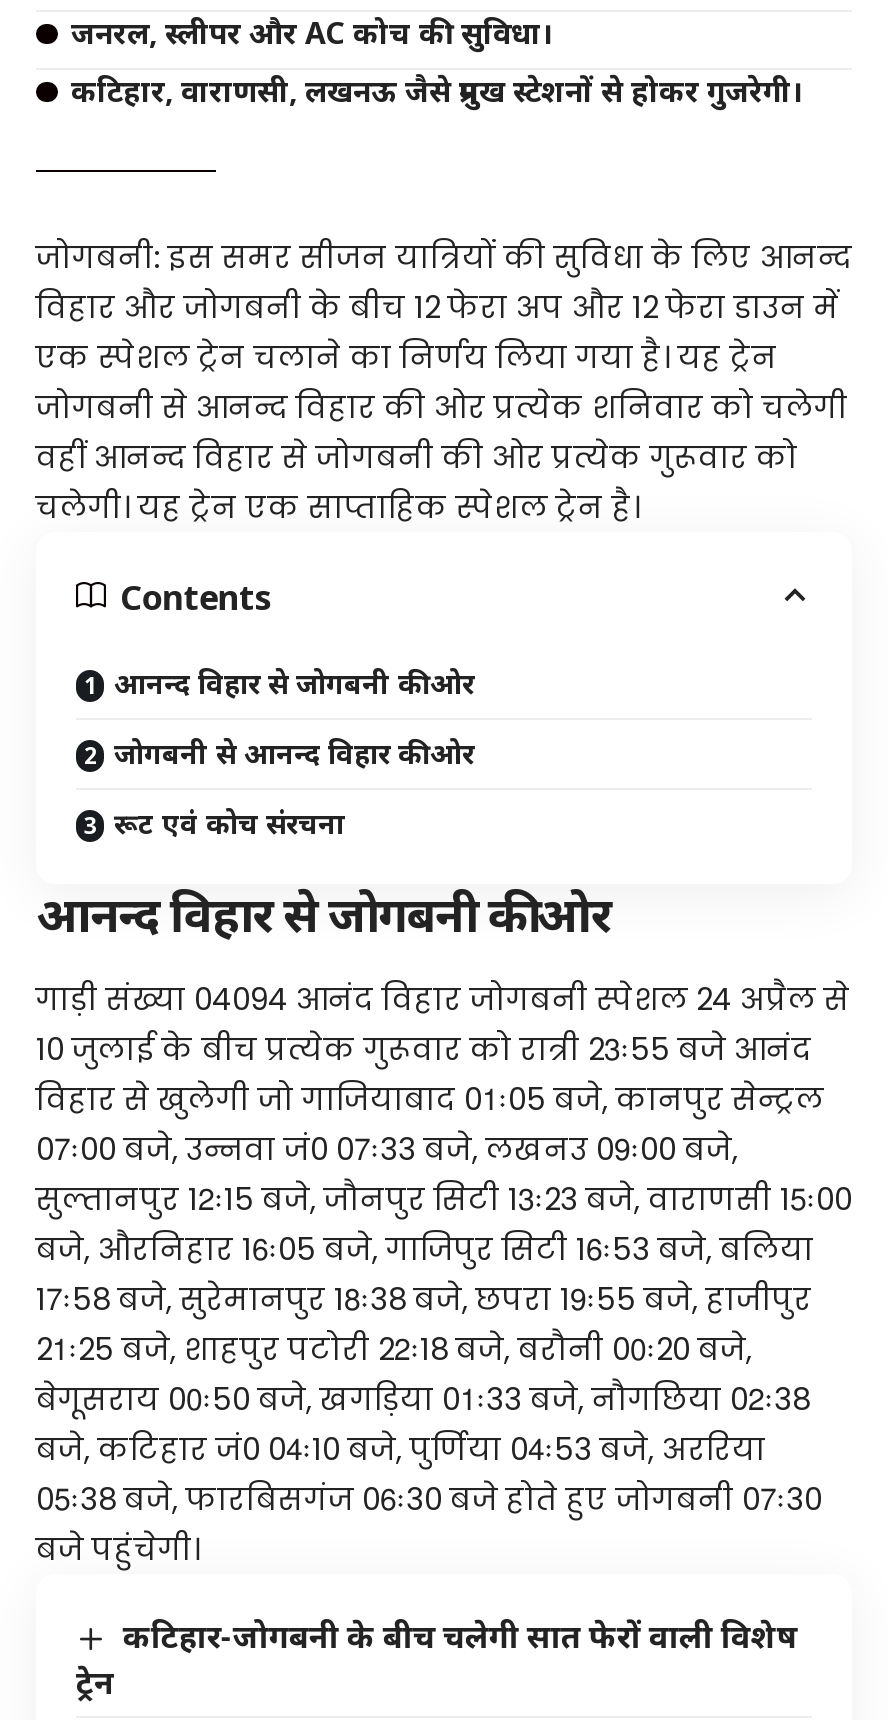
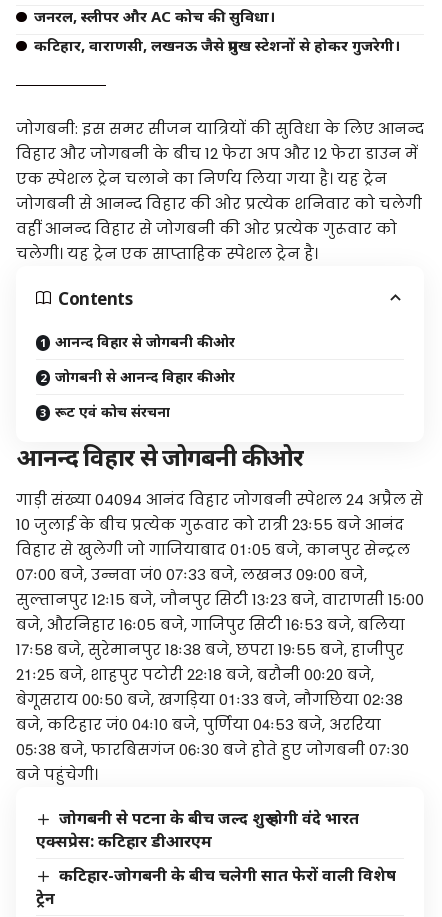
+ जोगबनी से पटना के बीच जल्द शुरू होगी वंदे भारत
+ एक्सप्रेस: कटिहार डीआरएम
